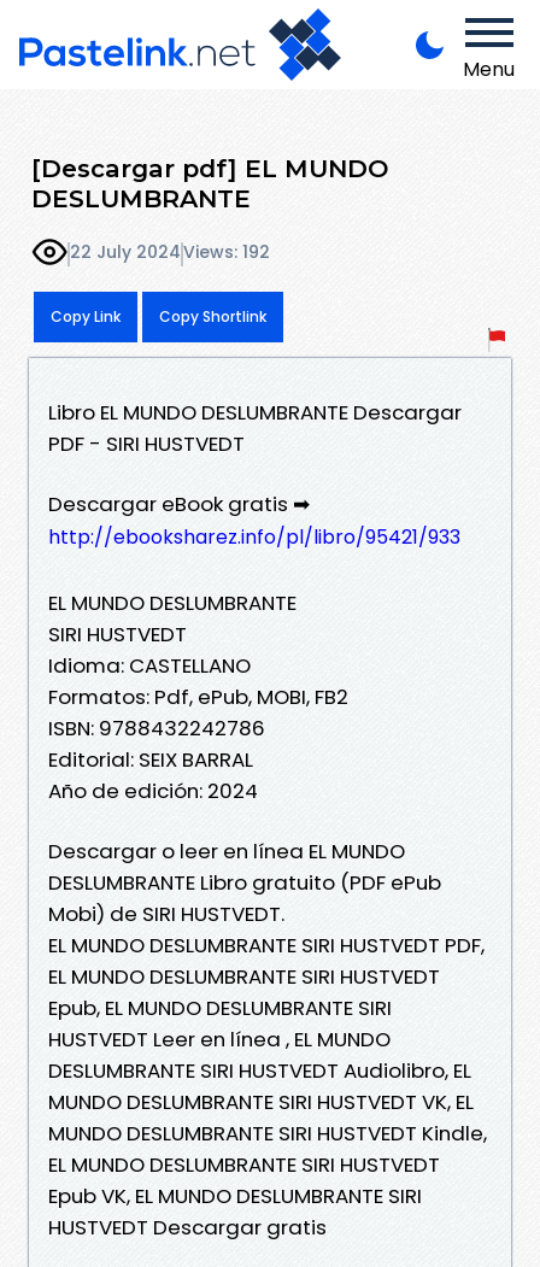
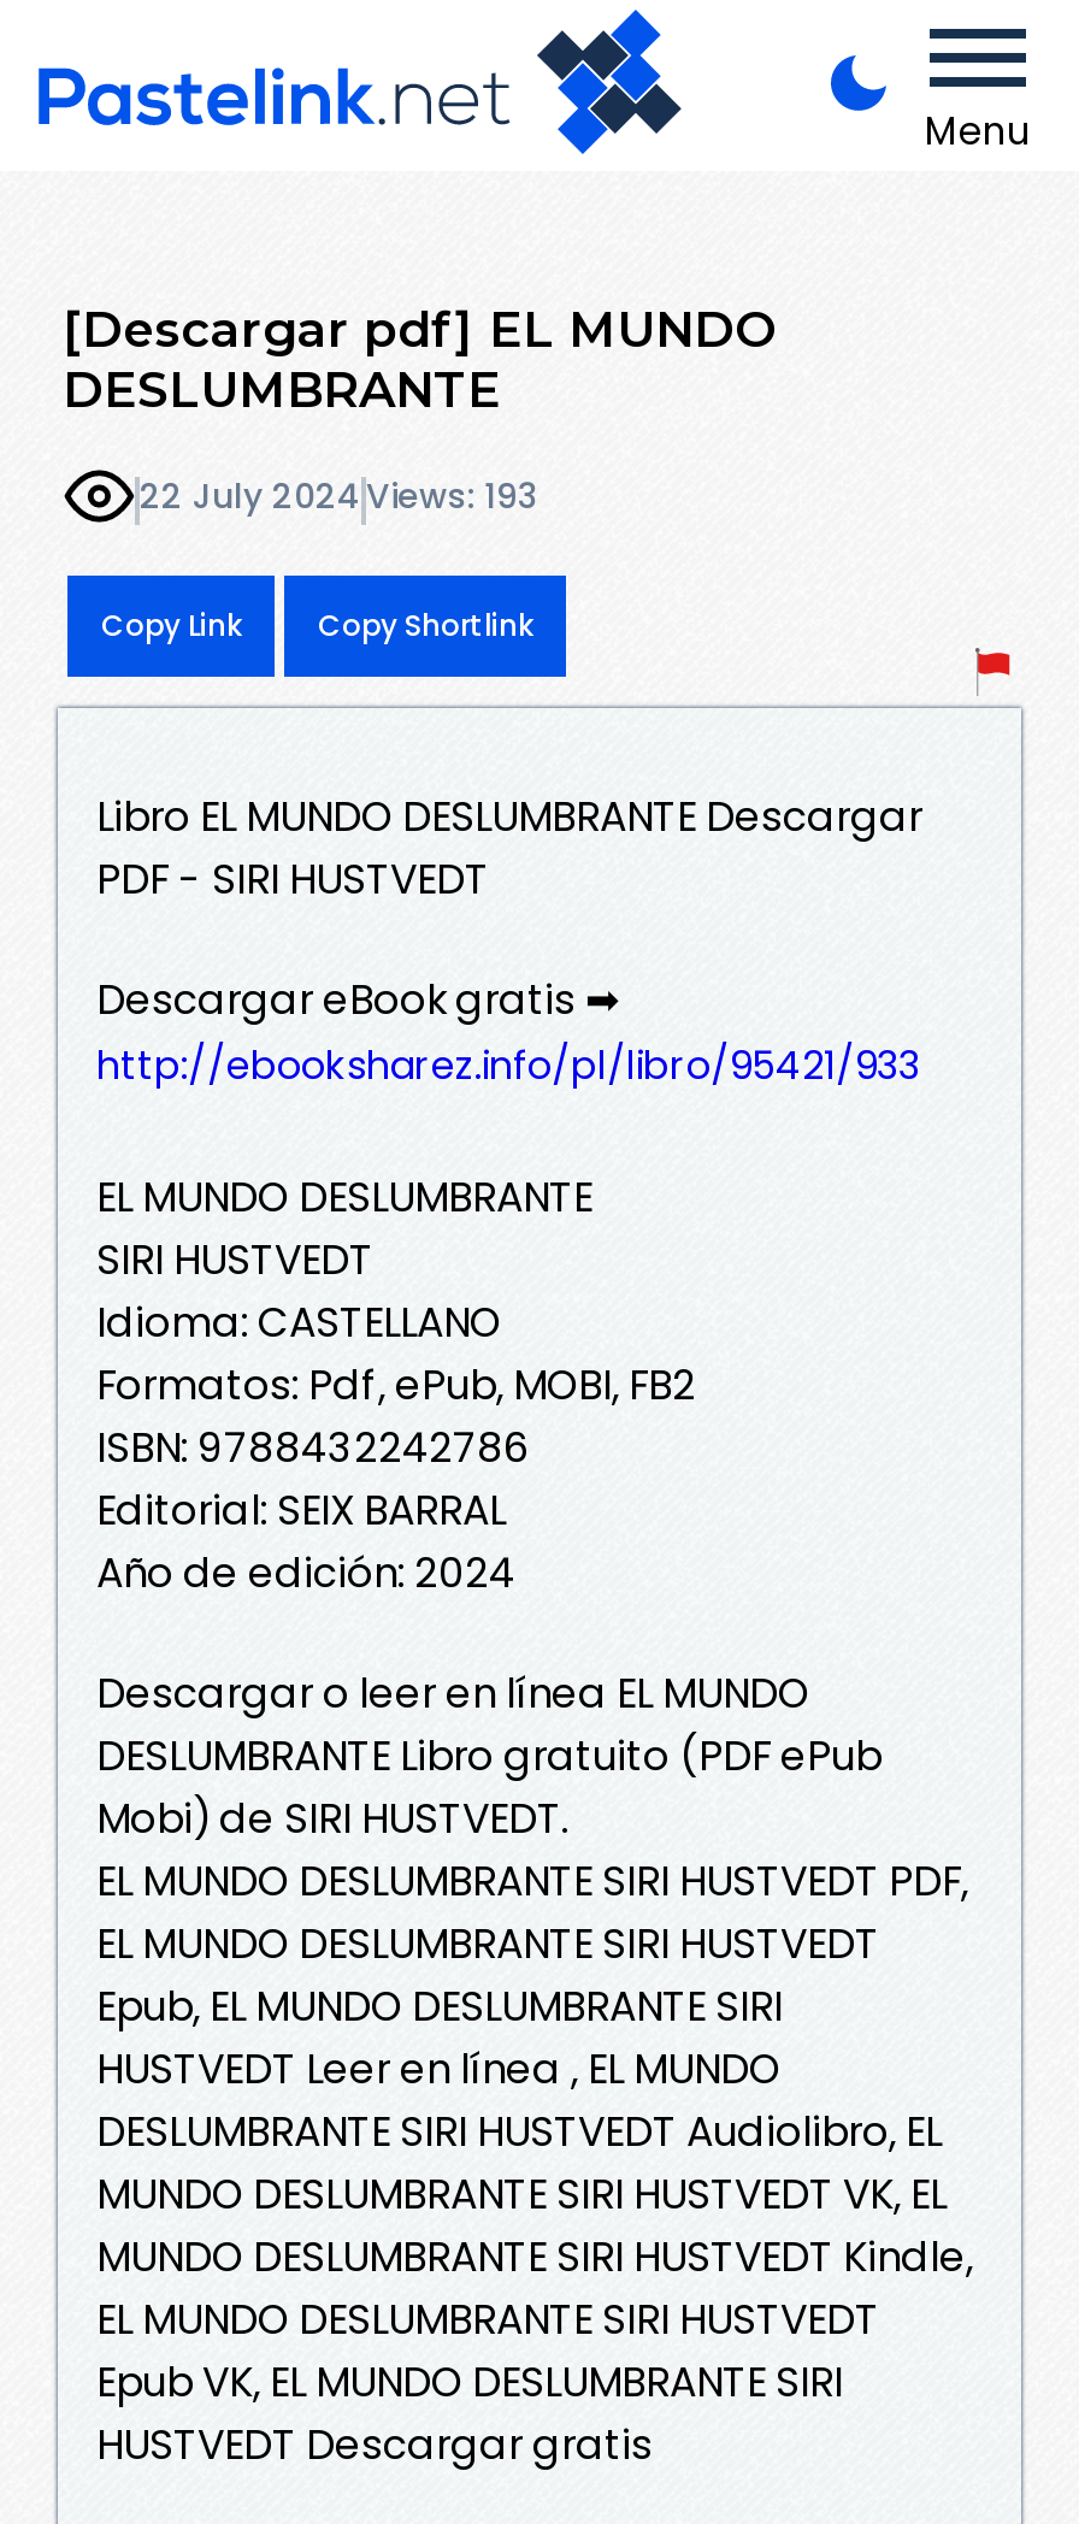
- 22 July 2024 Views: 192
+ 22 July 2024 Views: 193
